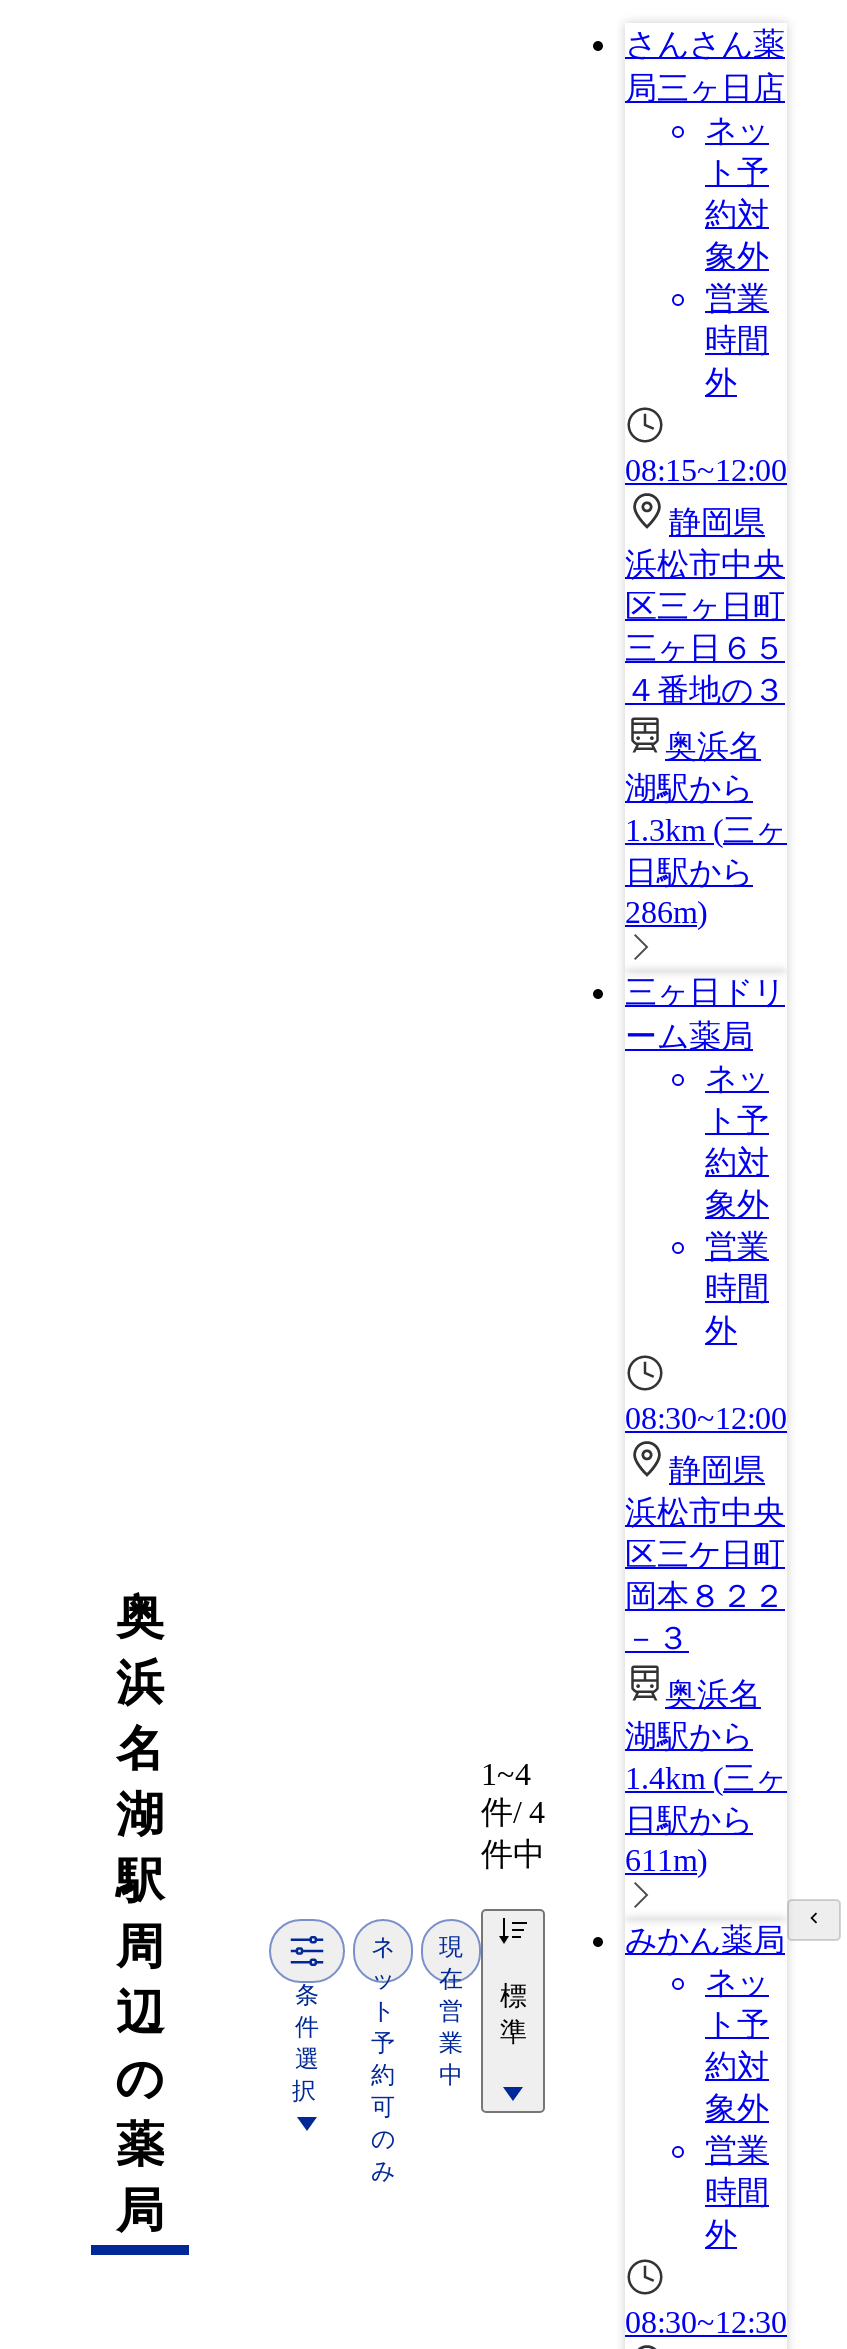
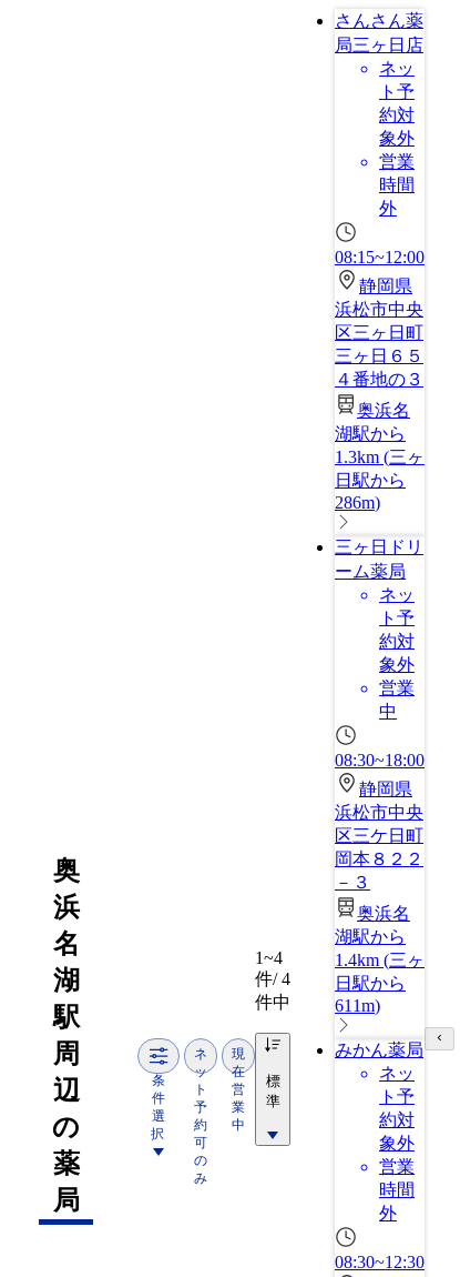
- 時間
- 外
+ 中

- 08:30~12:00
+ 08:30~18:00
